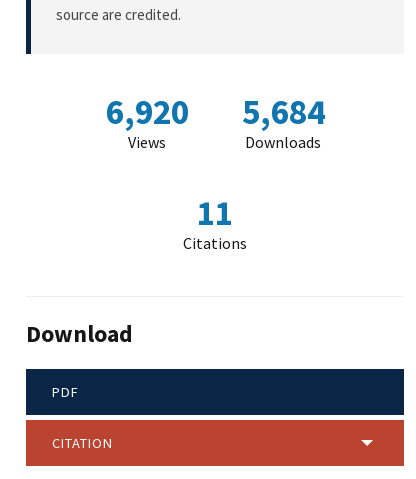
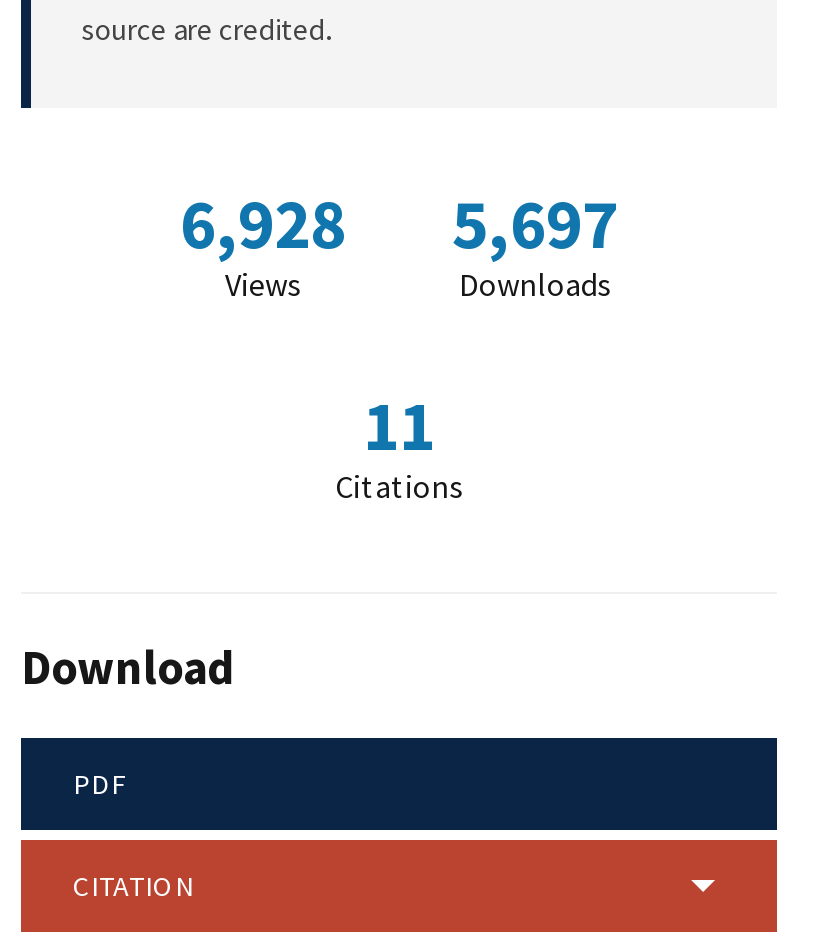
- 6,920
+ 6,928

- 5,684
+ 5,697
